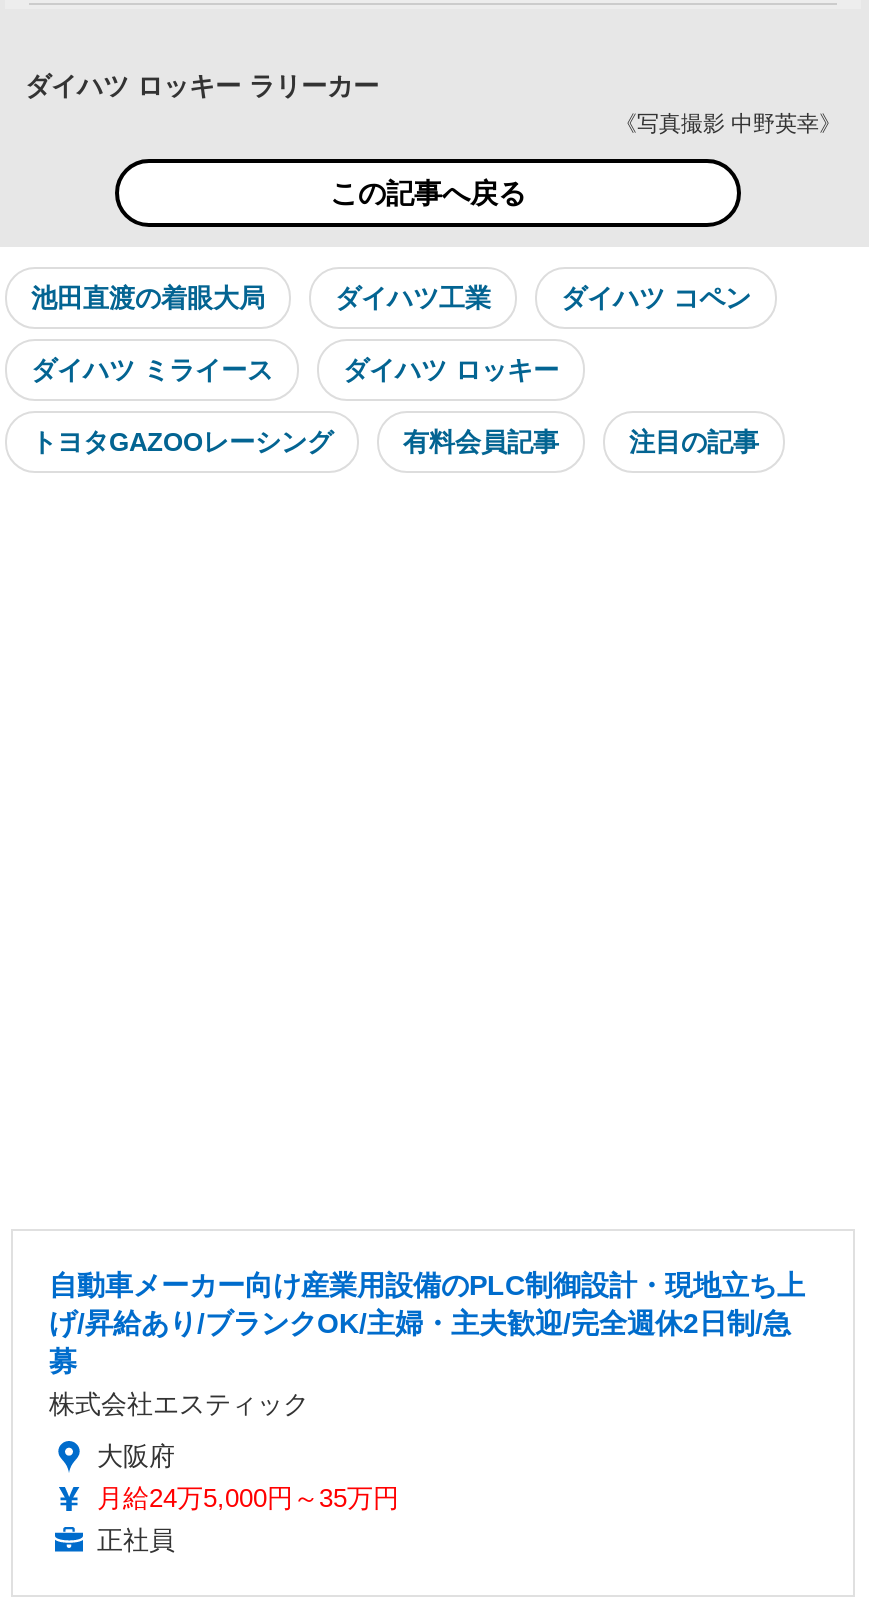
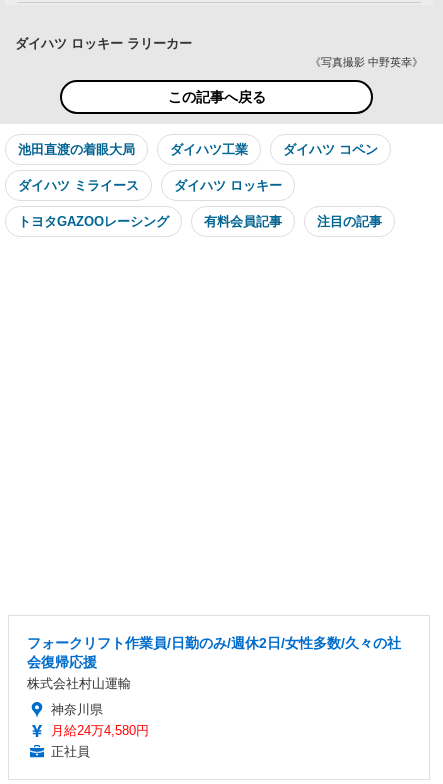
- 自動車メーカー向け産業用設備のPLC制御設計・現地立ち上
- げ/昇給あり/ブランクOK/主婦・主夫歓迎/完全週休2日制/急
- 募
- 株式会社エスティック
+ フォークリフト作業員/日勤のみ/週休2日/女性多数/久々の社
+ 会復帰応援
+ 株式会社村山運輸

- 大阪府
- 月給24万5,000円～35万円
+ 神奈川県
+ 月給24万4,580円
